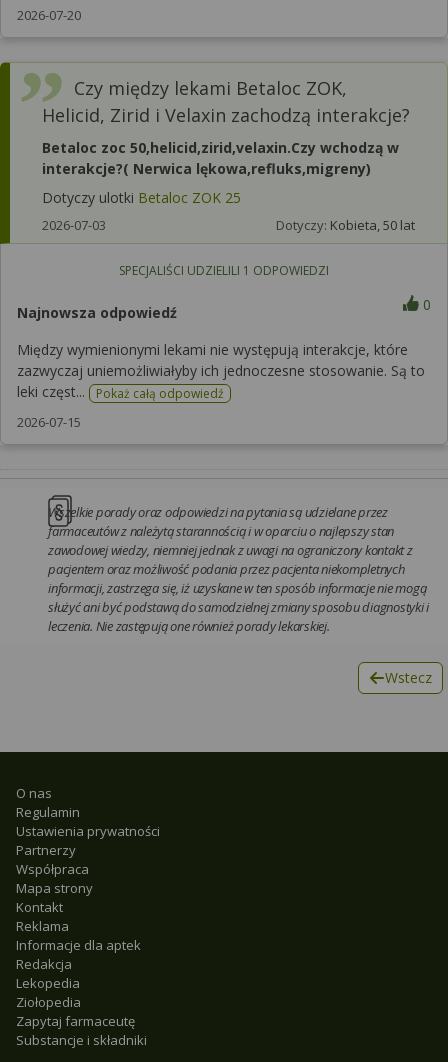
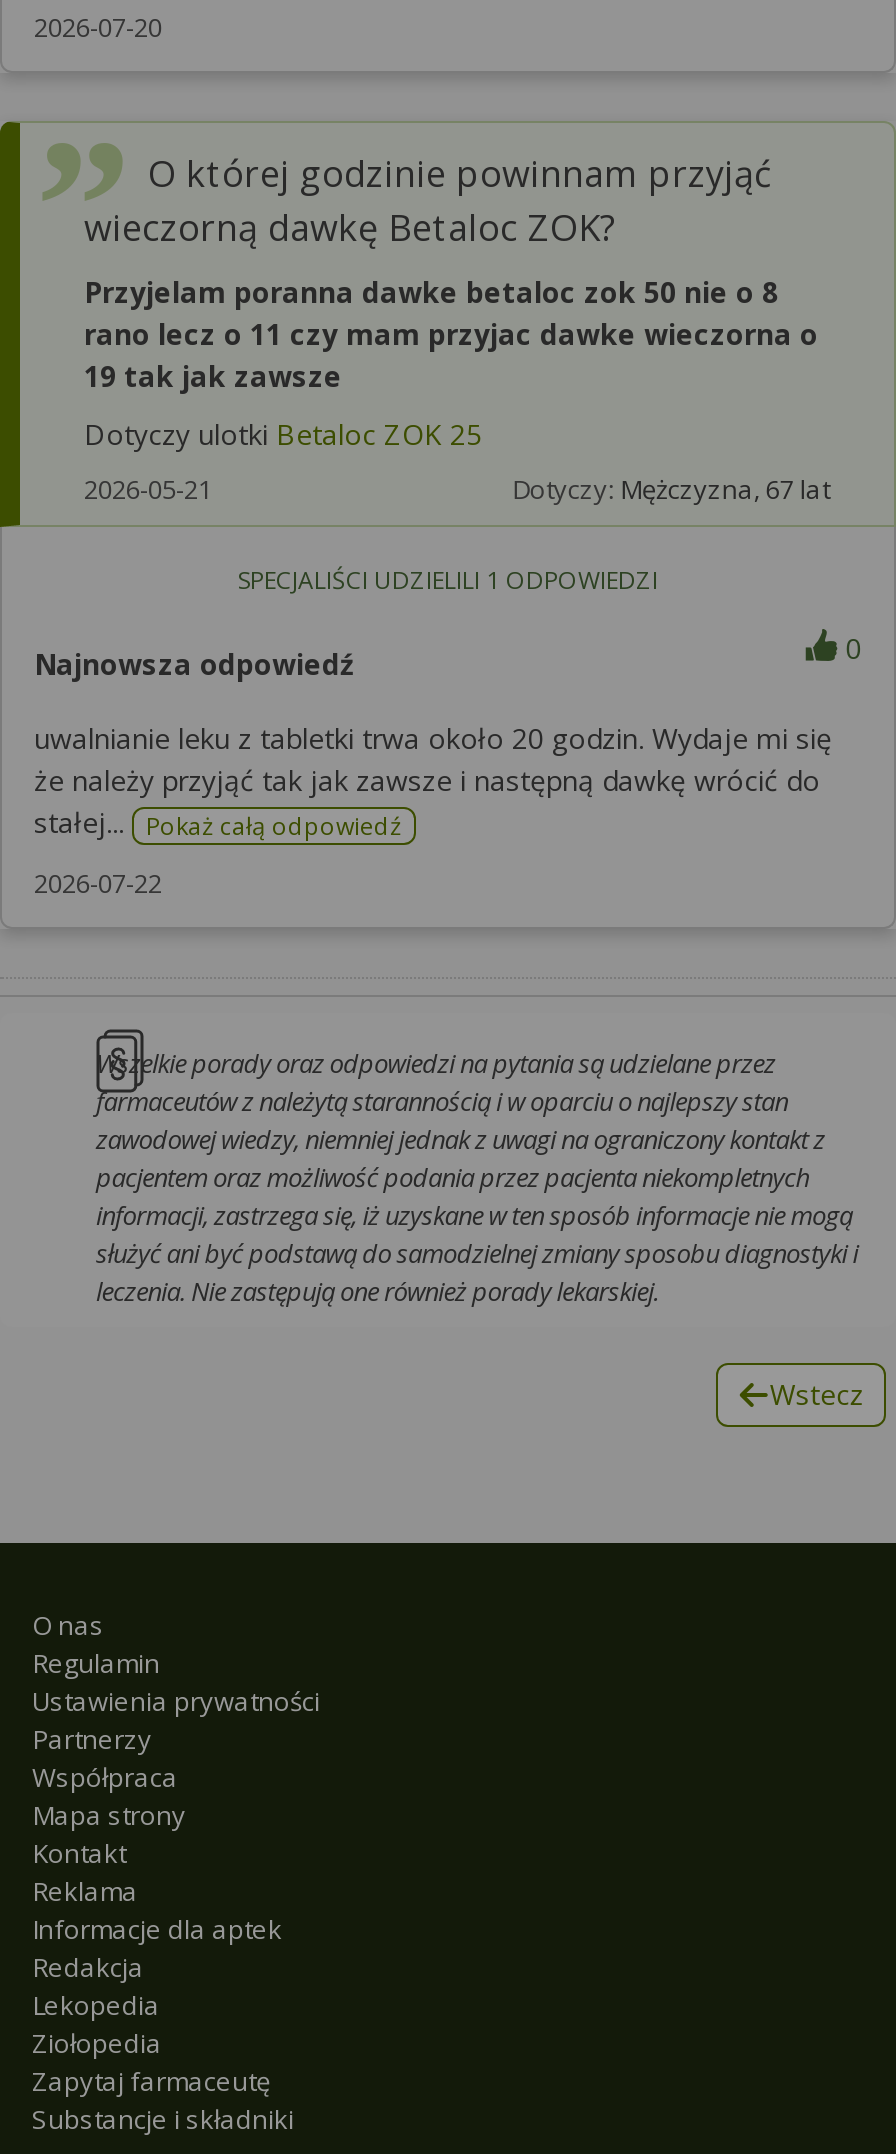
- Czy między lekami Betaloc ZOK,
- Helicid, Zirid i Velaxin zachodzą interakcje?
+ O której godzinie powinnam przyjąć
+ wieczorną dawkę Betaloc ZOK?

- Betaloc zoc 50,helicid,zirid,velaxin.Czy wchodzą w
- interakcje?( Nerwica lękowa,refluks,migreny)
+ Przyjelam poranna dawke betaloc zok 50 nie o 8
+ rano lecz o 11 czy mam przyjac dawke wieczorna o
+ 19 tak jak zawsze

- 2026-07-03
+ 2026-05-21

- Dotyczy: Kobieta, 50 lat
+ Dotyczy: Mężczyzna, 67 lat

- Między wymienionymi lekami nie występują interakcje, które
- zazwyczaj uniemożliwiałyby ich jednoczesne stosowanie. Są to
- leki częst... Pokaż całą odpowiedź
+ uwalnianie leku z tabletki trwa około 20 godzin. Wydaje mi się
+ że należy przyjąć tak jak zawsze i następną dawkę wrócić do
+ stałej... Pokaż całą odpowiedź

- 2026-07-15
+ 2026-07-22
